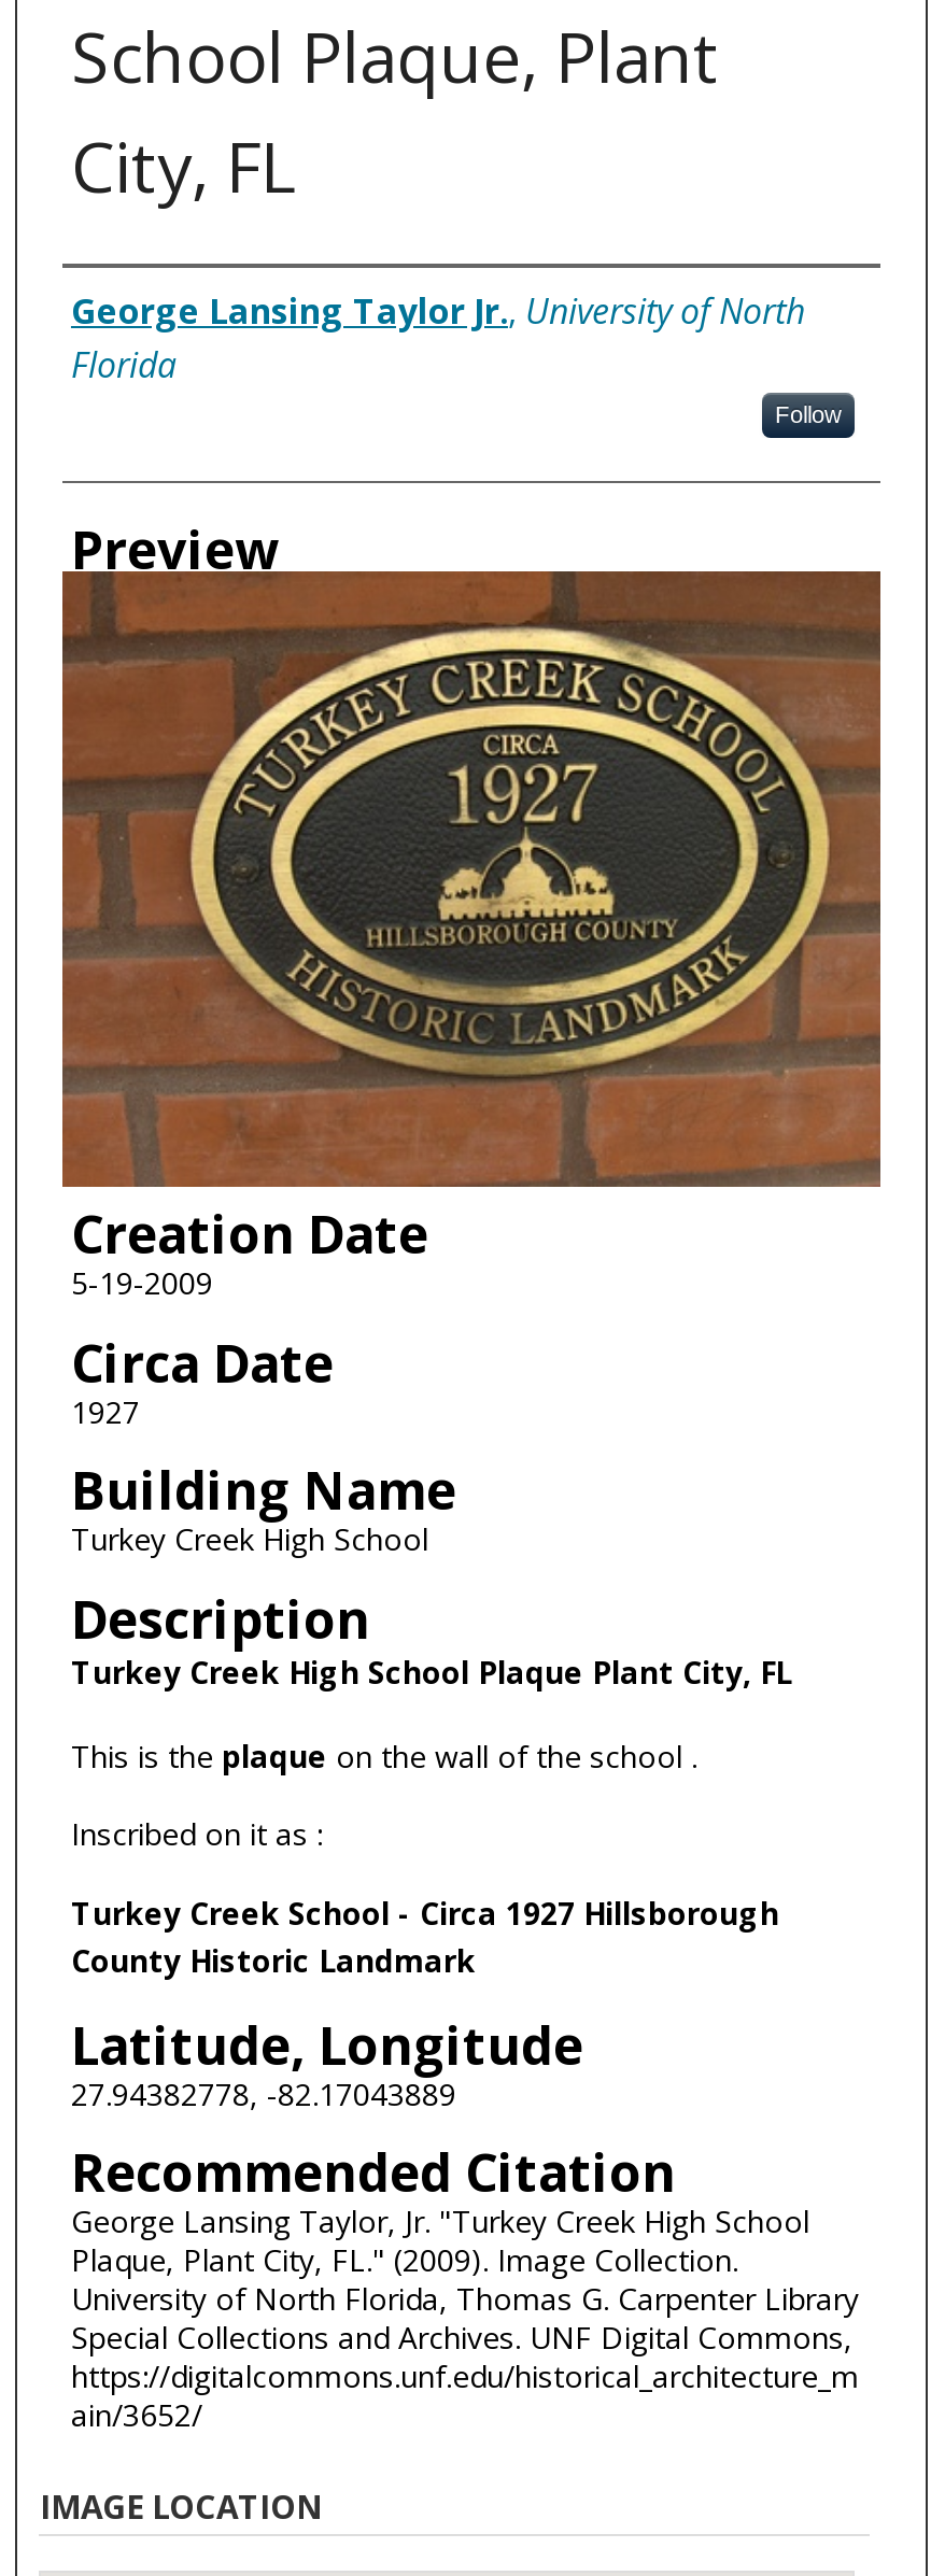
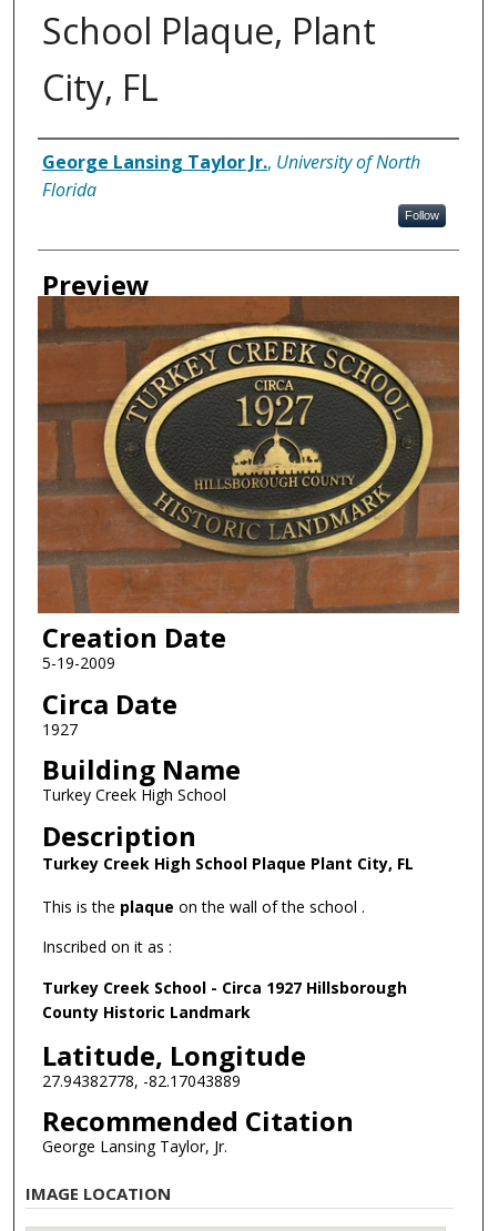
- George Lansing Taylor, Jr. "Turkey Creek High School
- Plaque, Plant City, FL." (2009). Image Collection.
- University of North Florida, Thomas G. Carpenter Library
- Special Collections and Archives. UNF Digital Commons,
- https://digitalcommons.unf.edu/historical_architecture_m
- ain/3652/
+ George Lansing Taylor, Jr.
